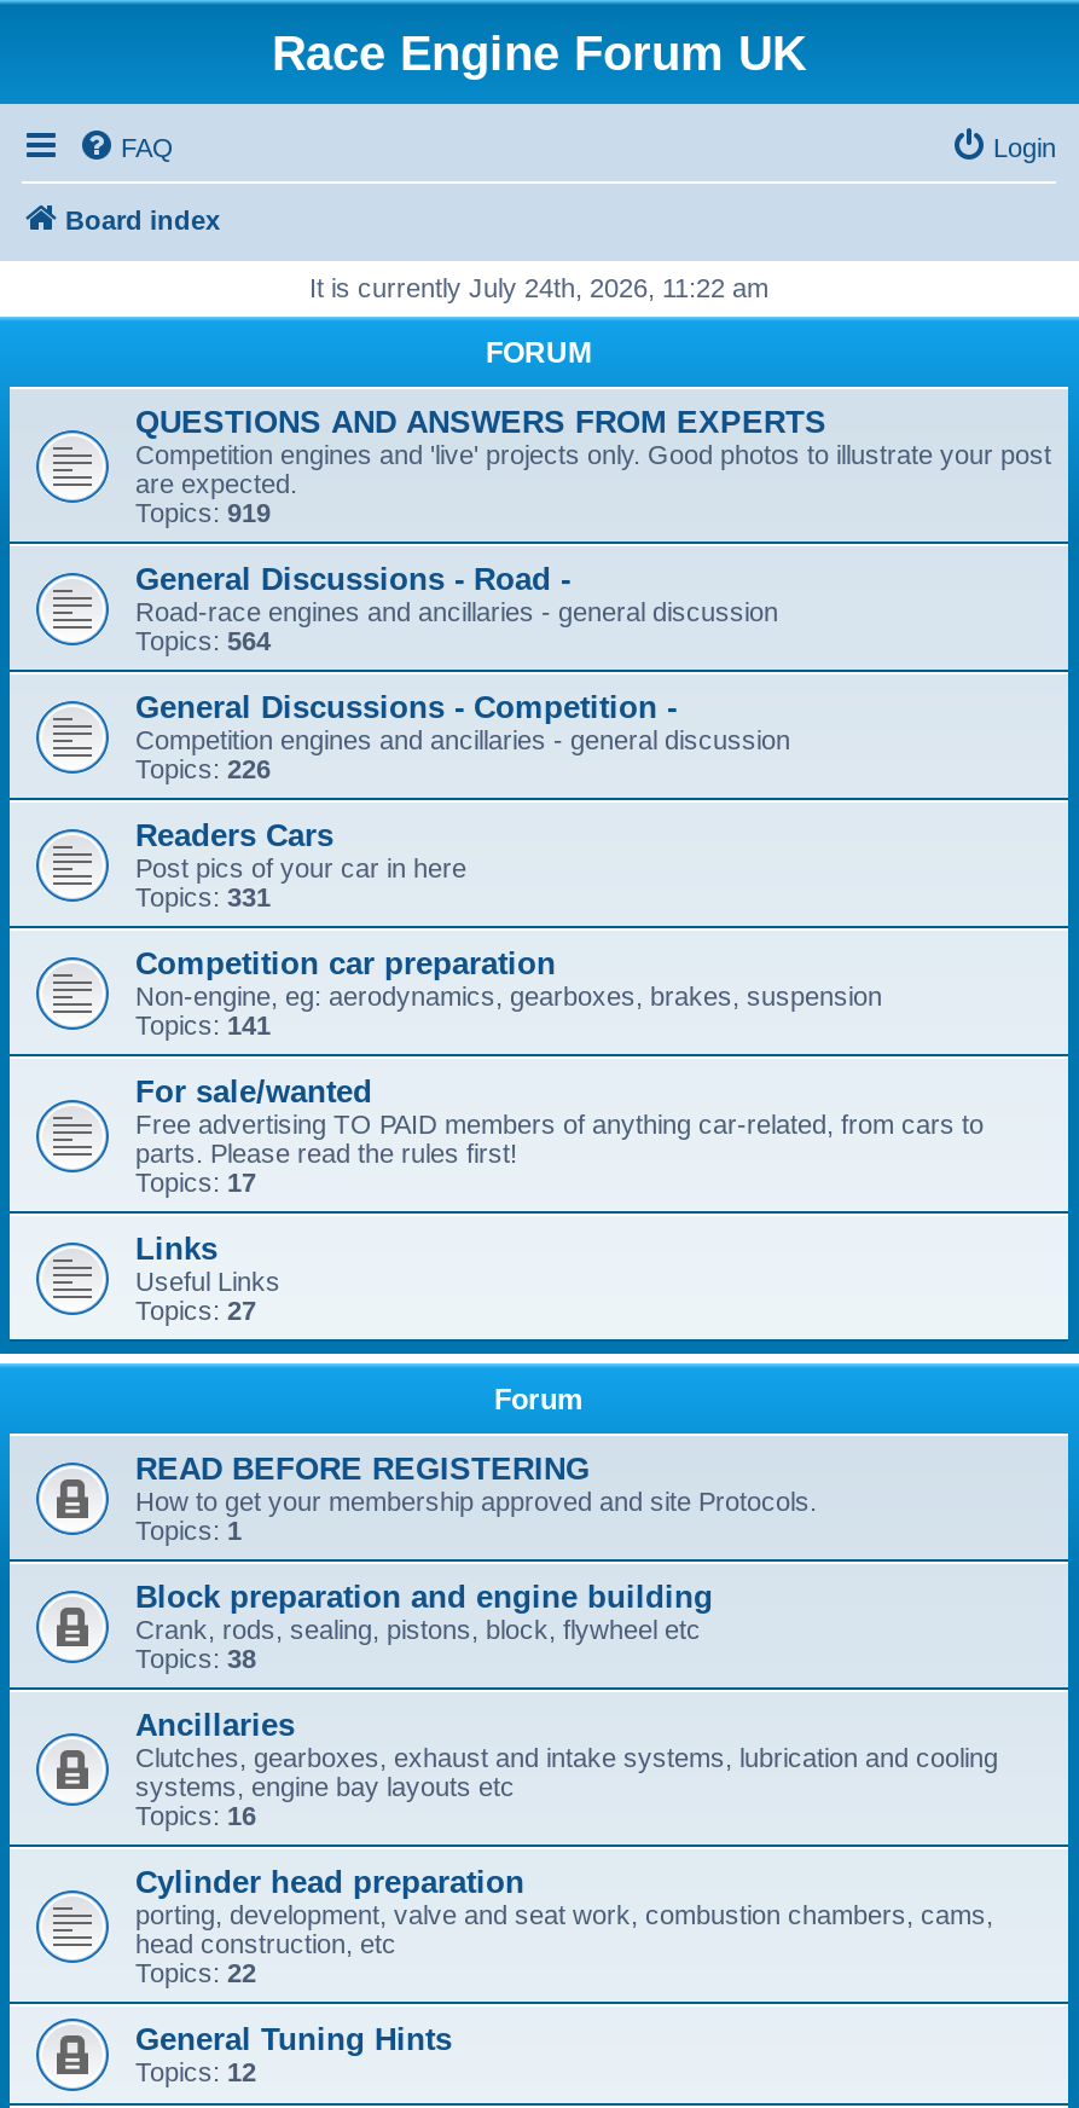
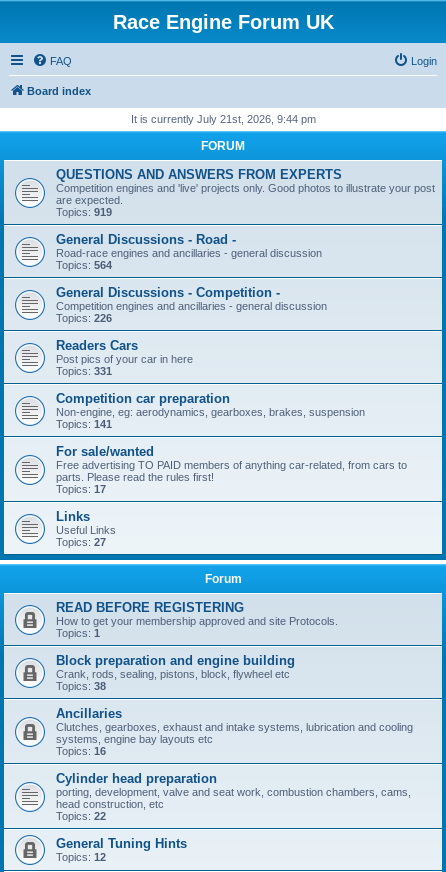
- It is currently July 24th, 2026, 11:22 am
+ It is currently July 21st, 2026, 9:44 pm
